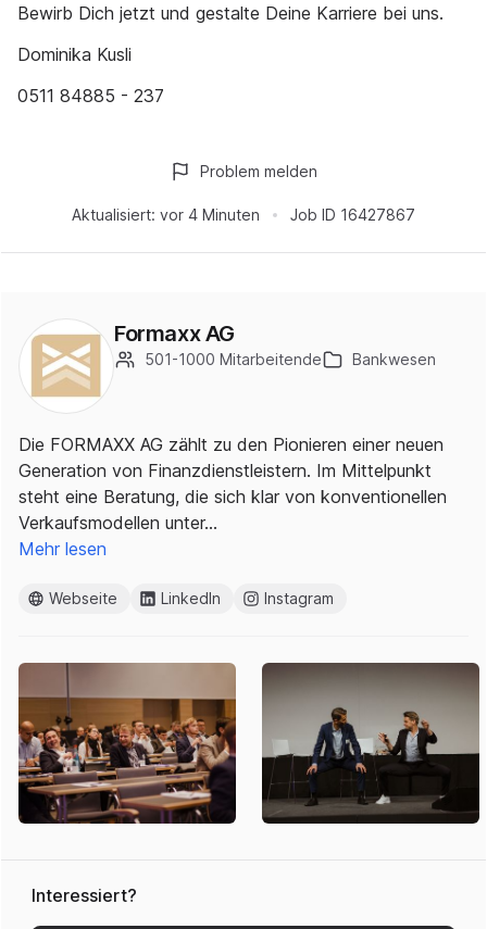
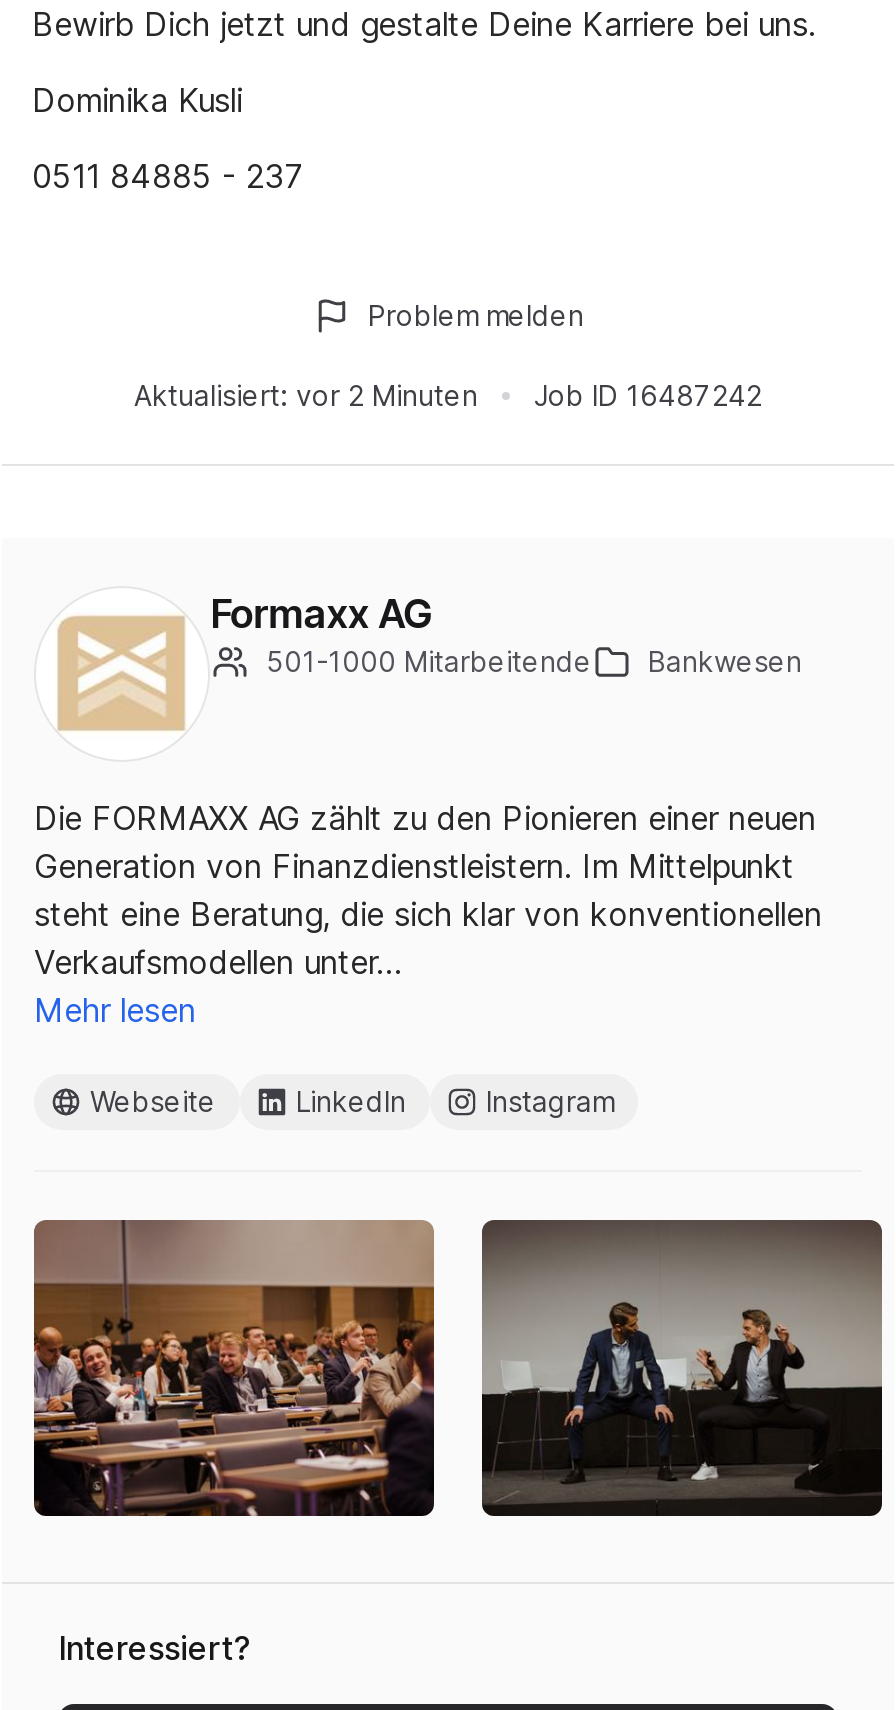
- Aktualisiert: vor 4 Minuten
+ Aktualisiert: vor 2 Minuten

- Job ID 16427867
+ Job ID 16487242
